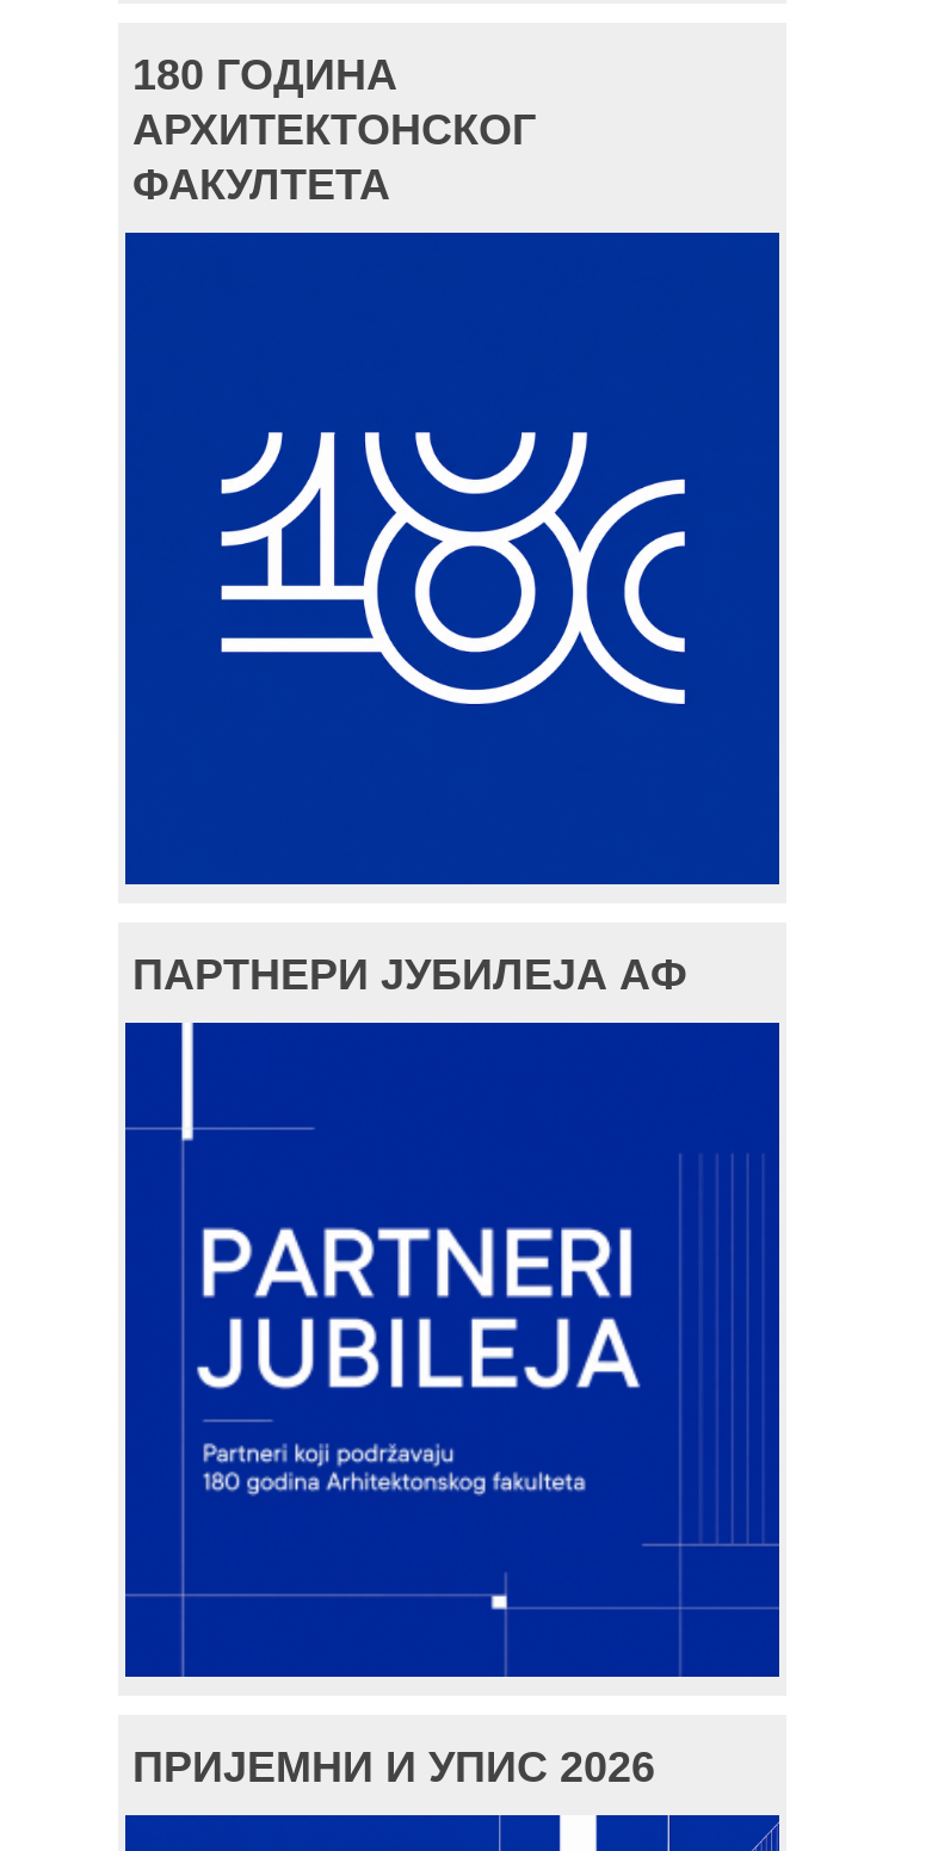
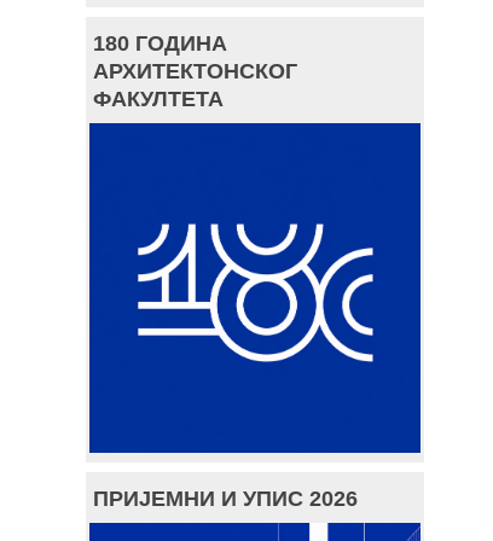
- ПАРТНЕРИ ЈУБИЛЕЈА АФ

- [image]
